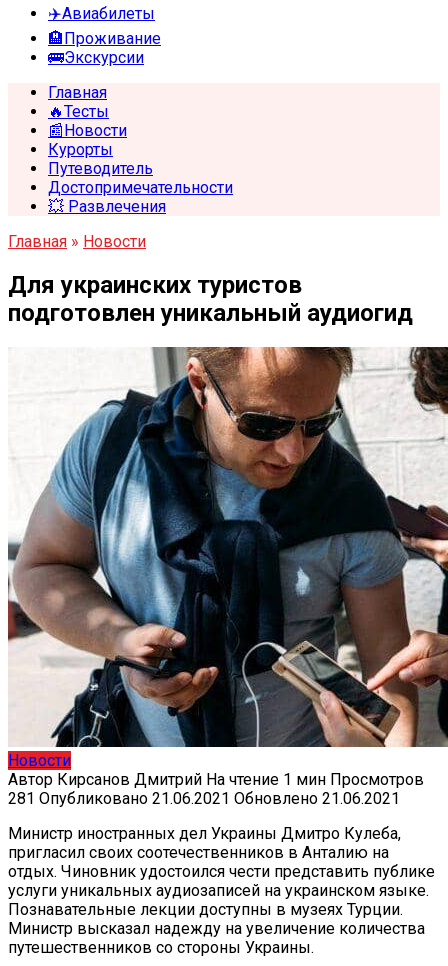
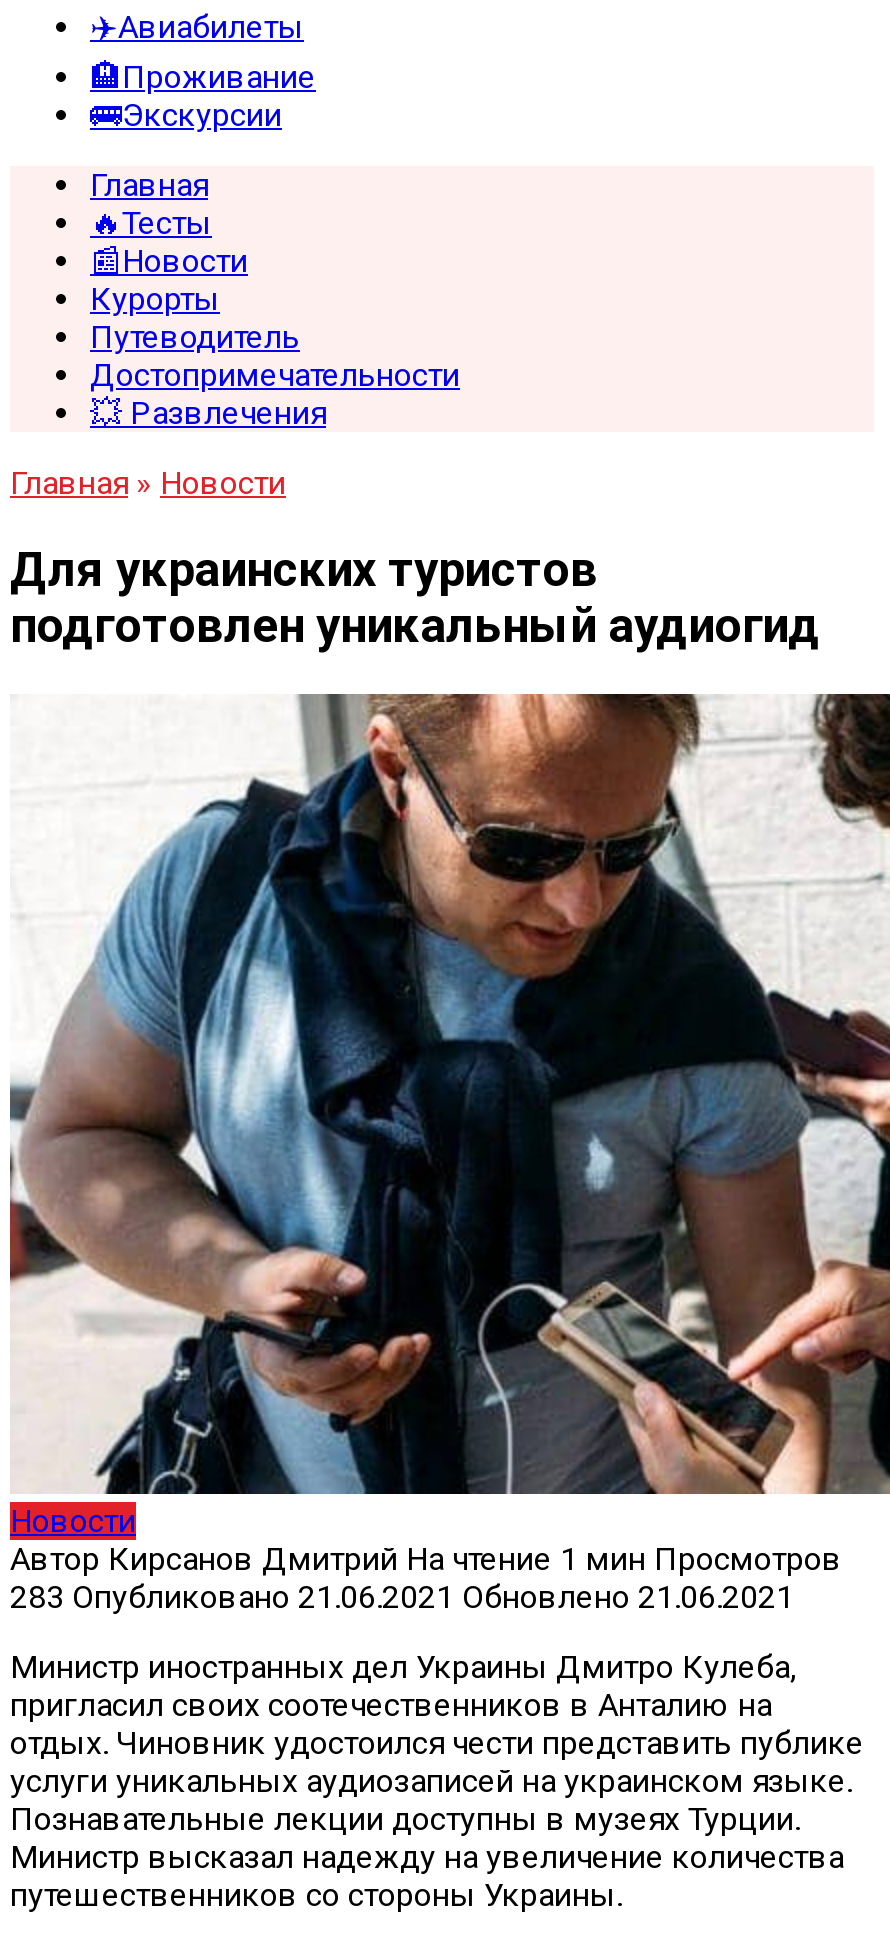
- 281 Опубликовано 21.06.2021 Обновлено 21.06.2021
+ 283 Опубликовано 21.06.2021 Обновлено 21.06.2021
